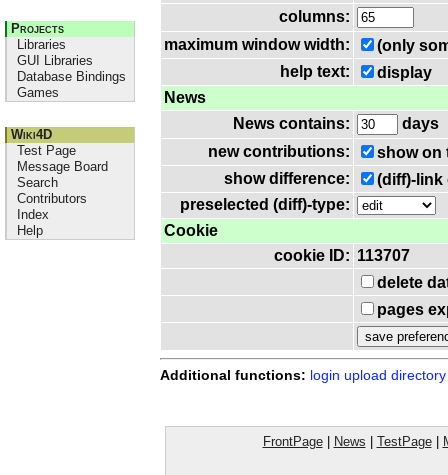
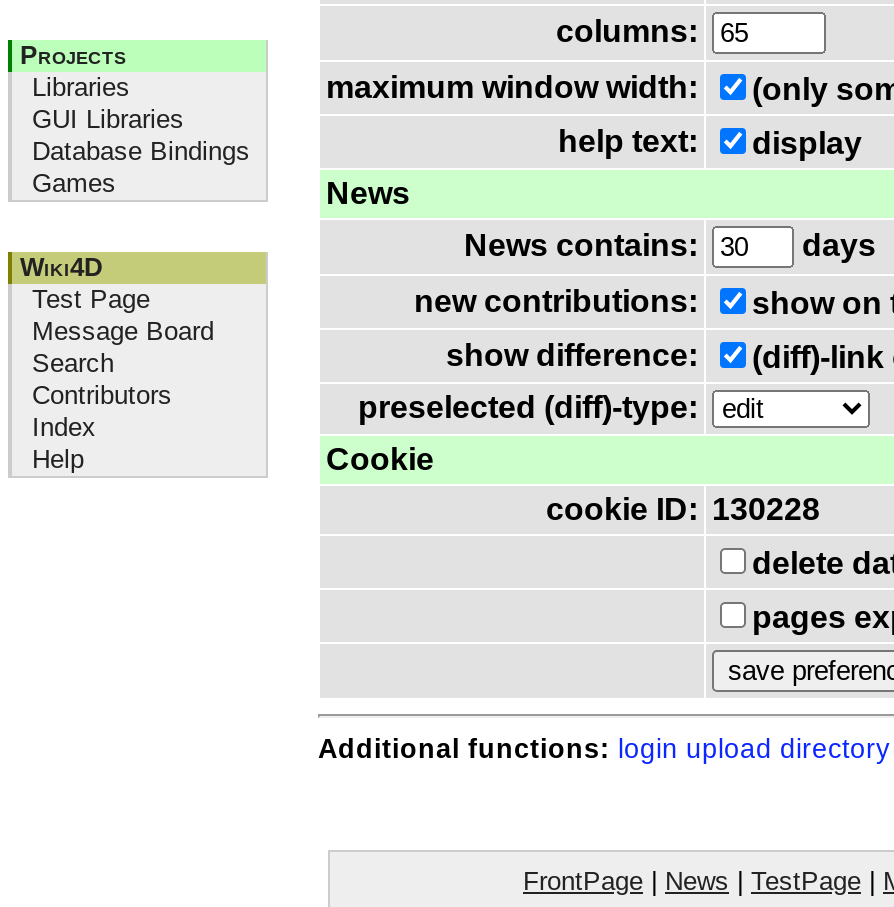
- cookie ID: 113707
+ cookie ID: 130228
